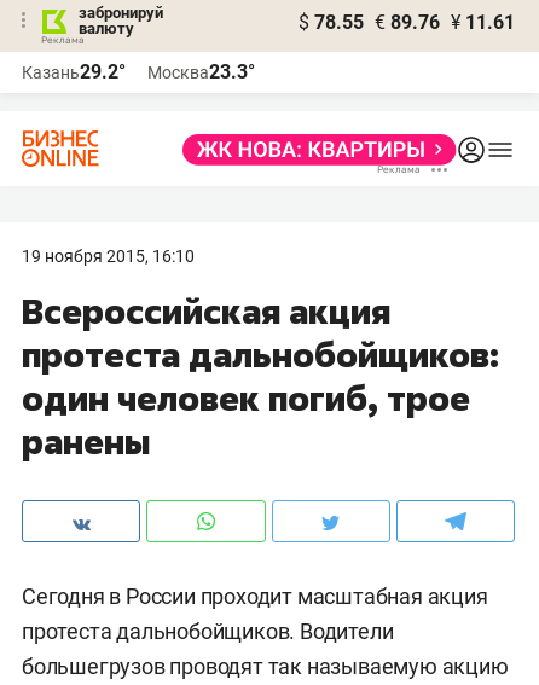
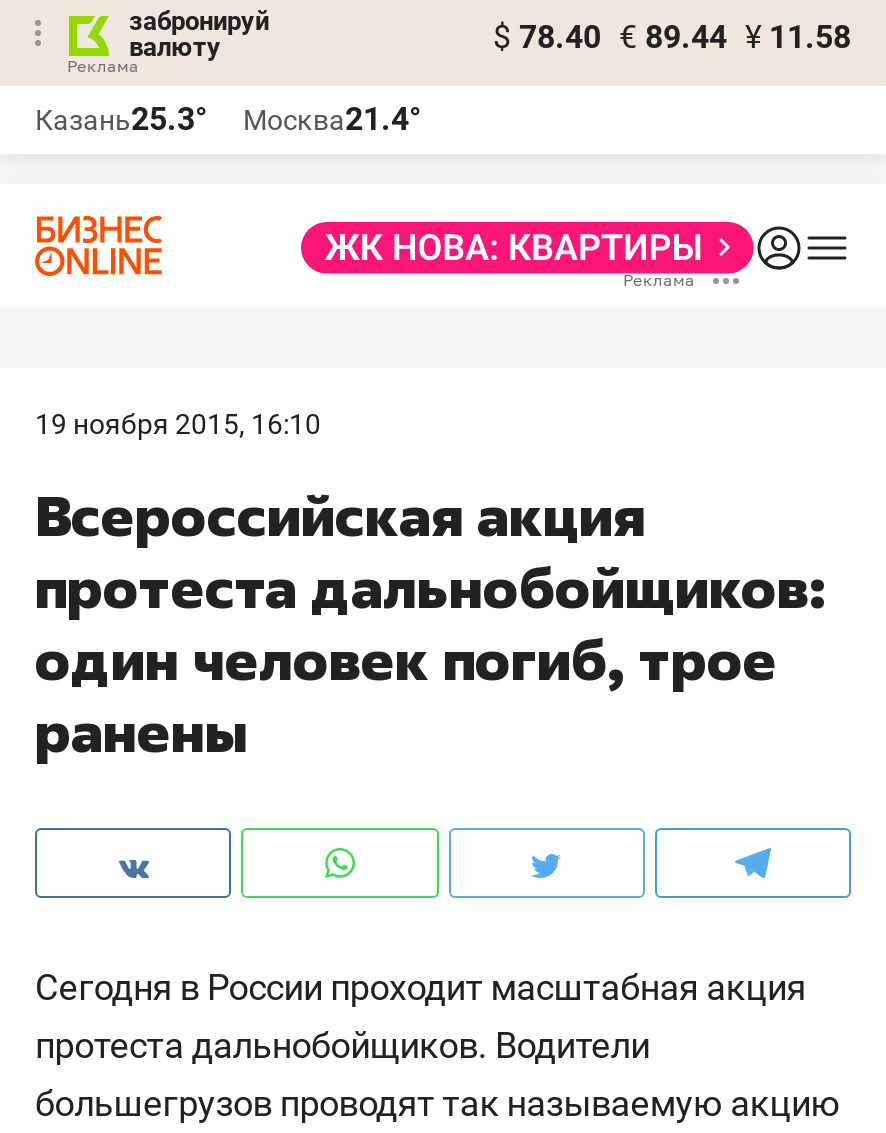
- $ 78.55 € 89.76 ¥ 11.61
+ $ 78.40 € 89.44 ¥ 11.58

- Казань29.2°
+ Казань25.3°

- Москва23.3°
+ Москва21.4°
